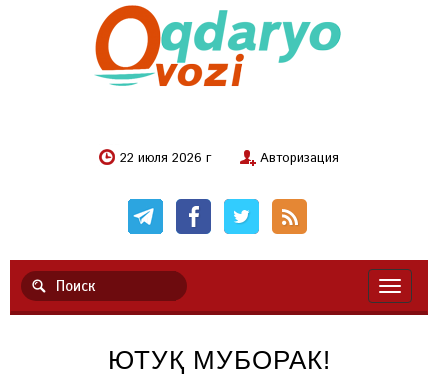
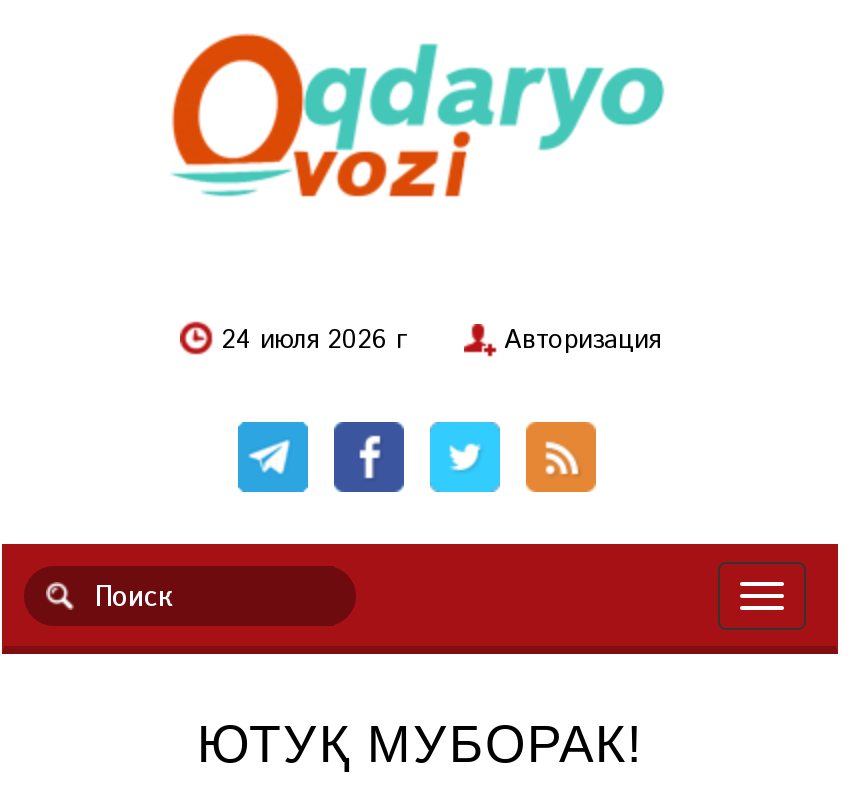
- 22 июля 2026 г
+ 24 июля 2026 г
